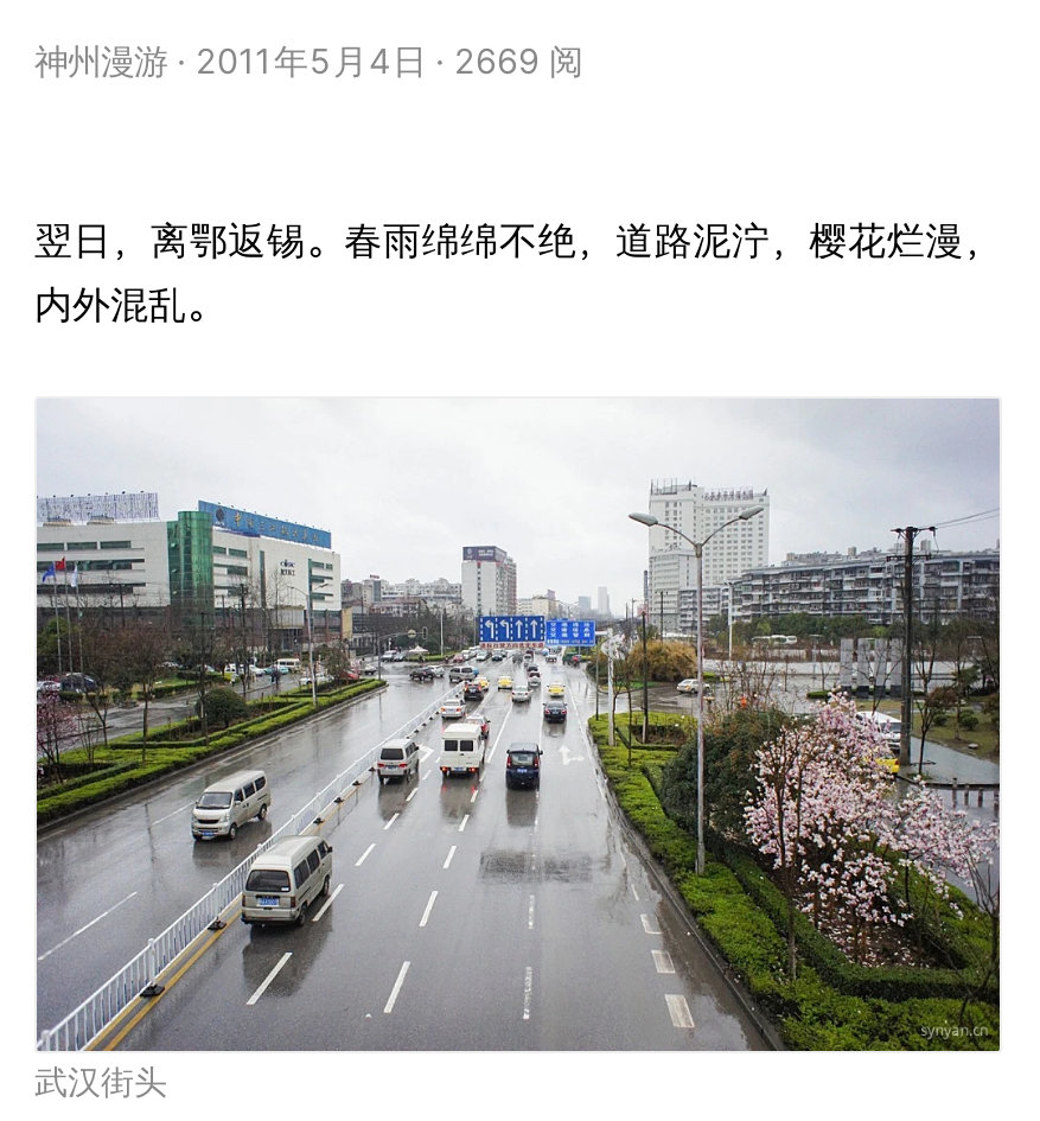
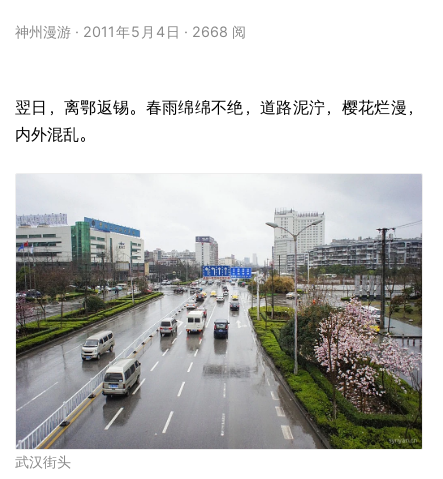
- 神州漫游 2011年5月4日 2669 阅
+ 神州漫游 2011年5月4日 2668 阅
